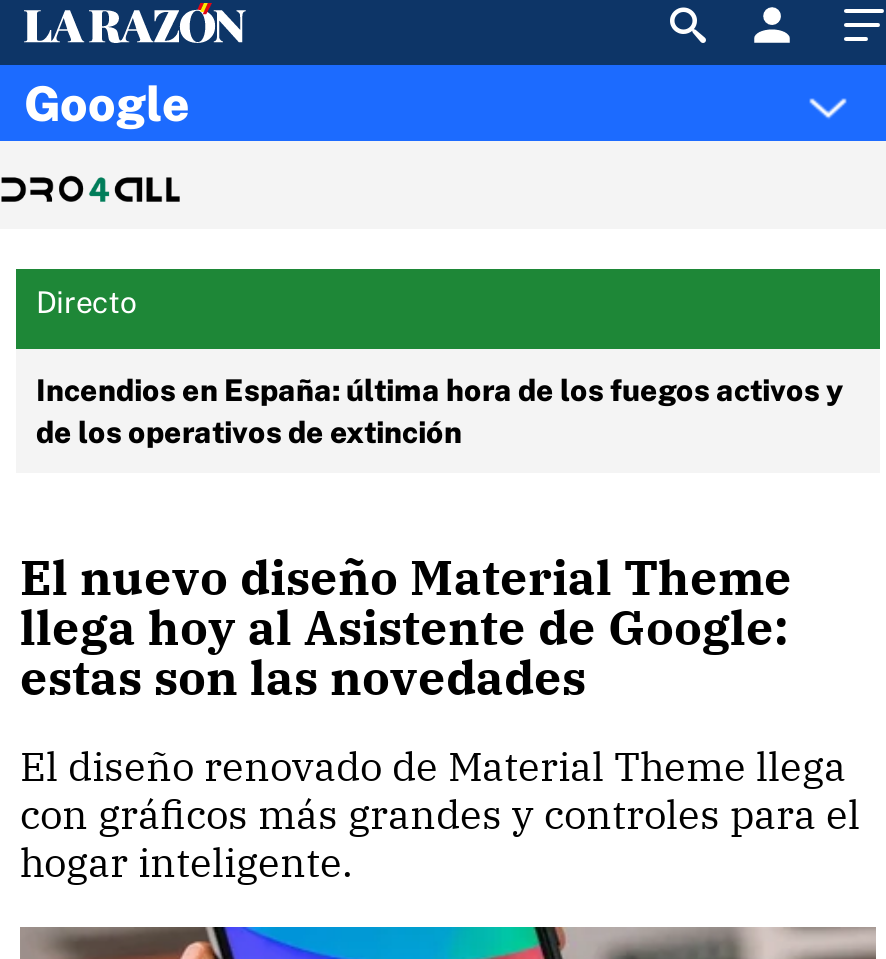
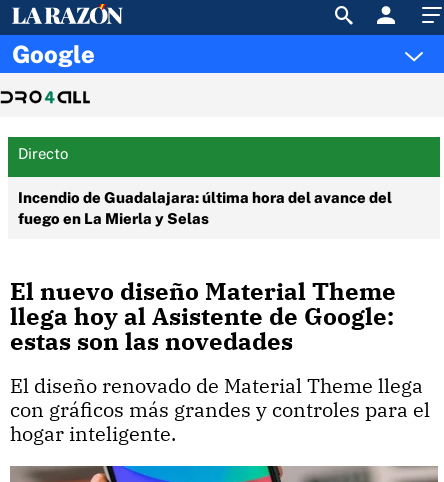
- Incendios en España: última hora de los fuegos activos y
- de los operativos de extinción
+ Incendio de Guadalajara: última hora del avance del
+ fuego en La Mierla y Selas
